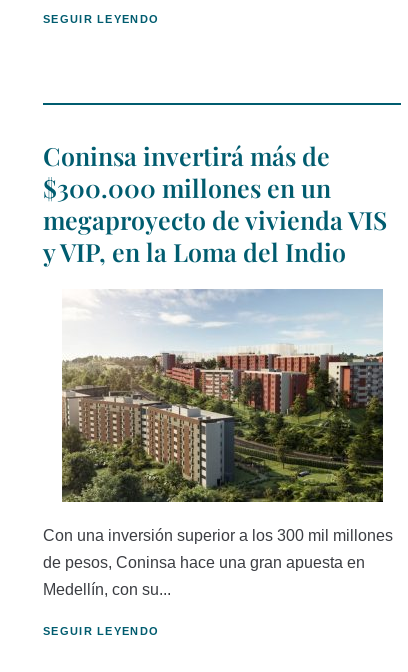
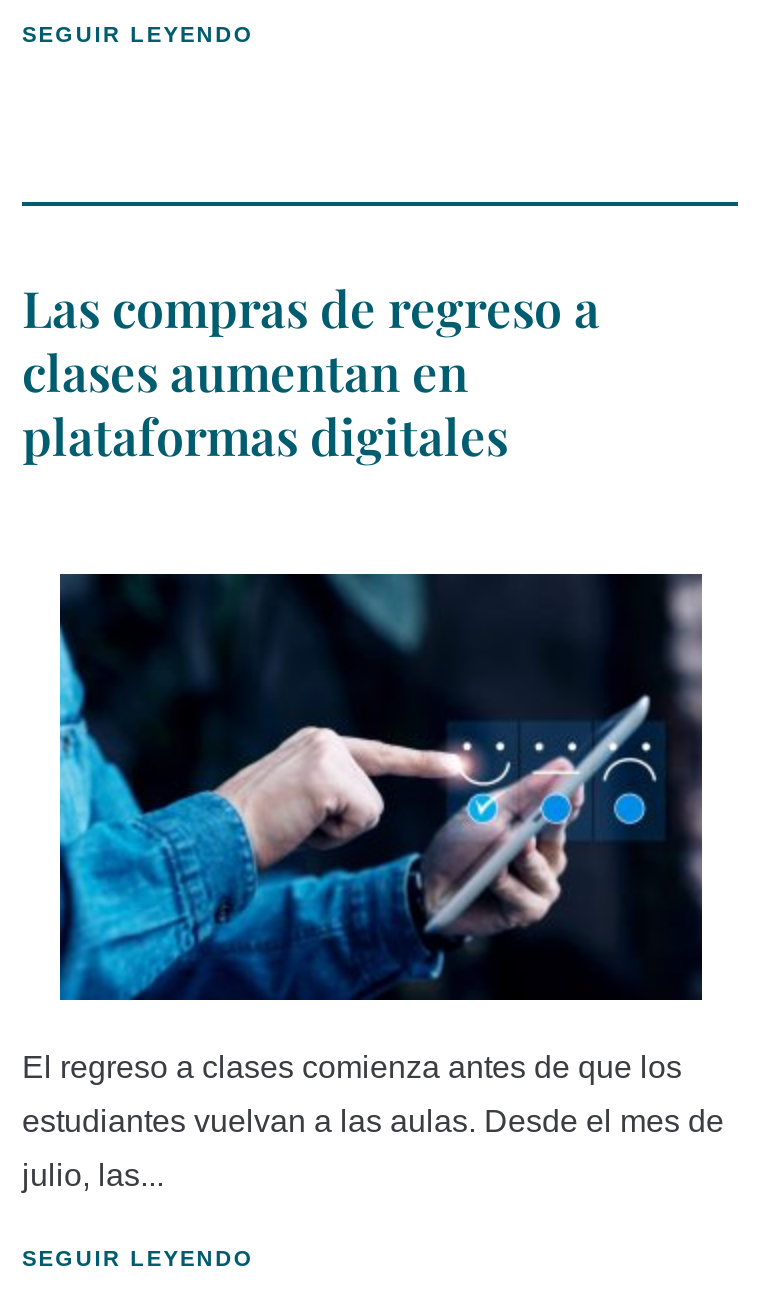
- Coninsa invertirá más de
- $300.000 millones en un
- megaproyecto de vivienda VIS
- y VIP, en la Loma del Indio
+ Las compras de regreso a
+ clases aumentan en
+ plataformas digitales

- [image]
- Con una inversión superior a los 300 mil millones
+ [image]
+ El regreso a clases comienza antes de que los

- de pesos, Coninsa hace una gran apuesta en
+ estudiantes vuelvan a las aulas. Desde el mes de

- Medellín, con su...
+ julio, las...
